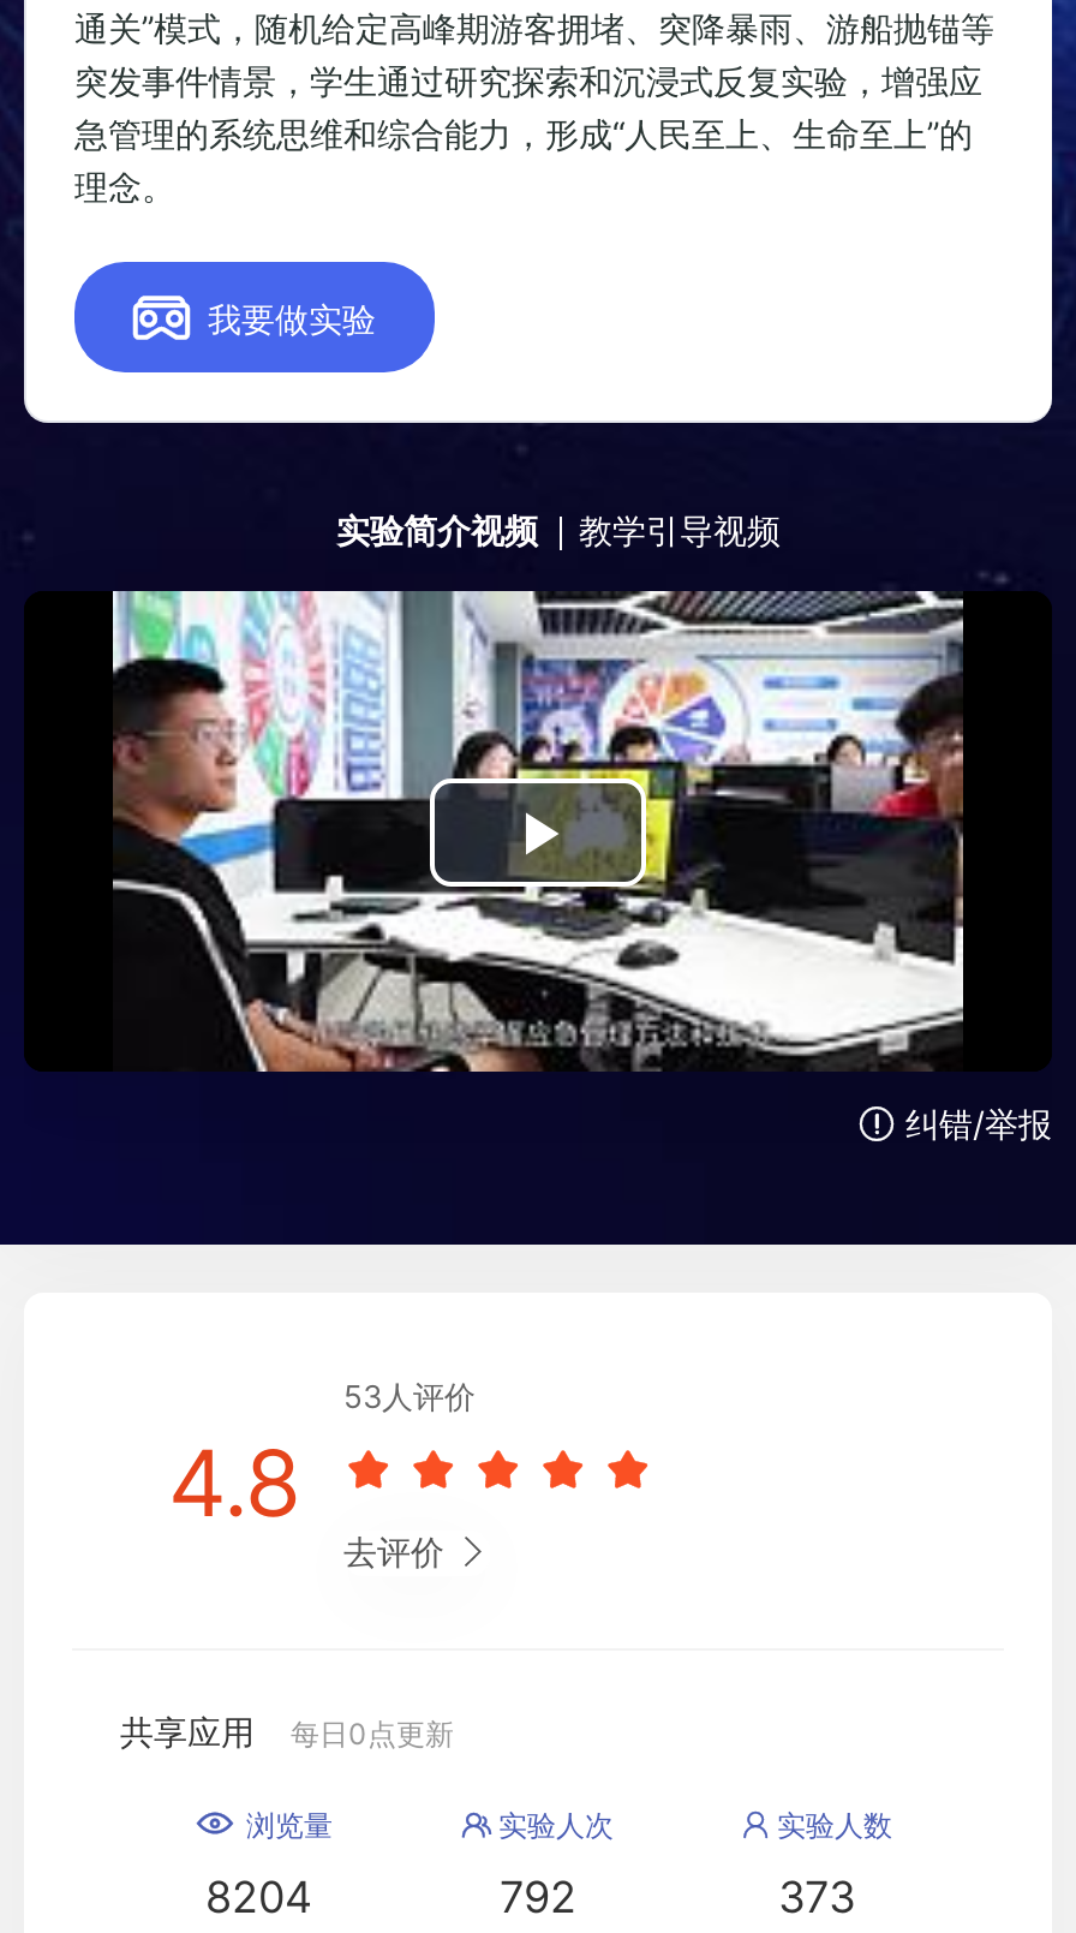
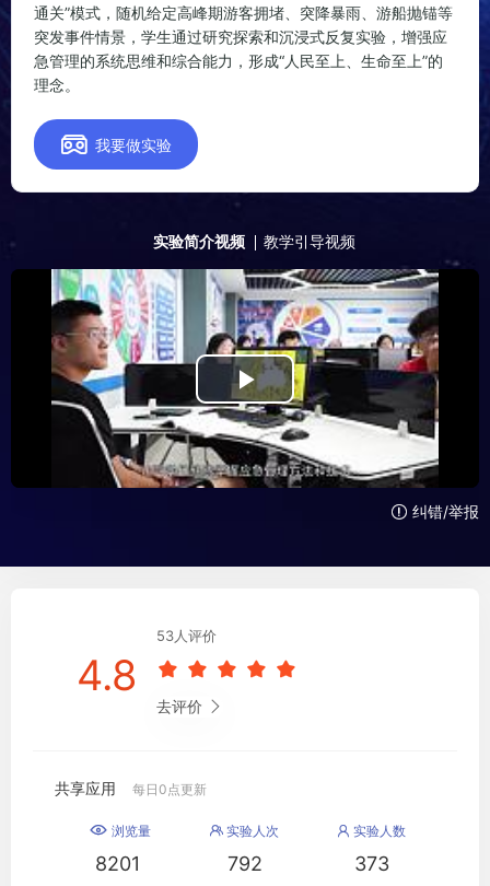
- 8204
+ 8201
